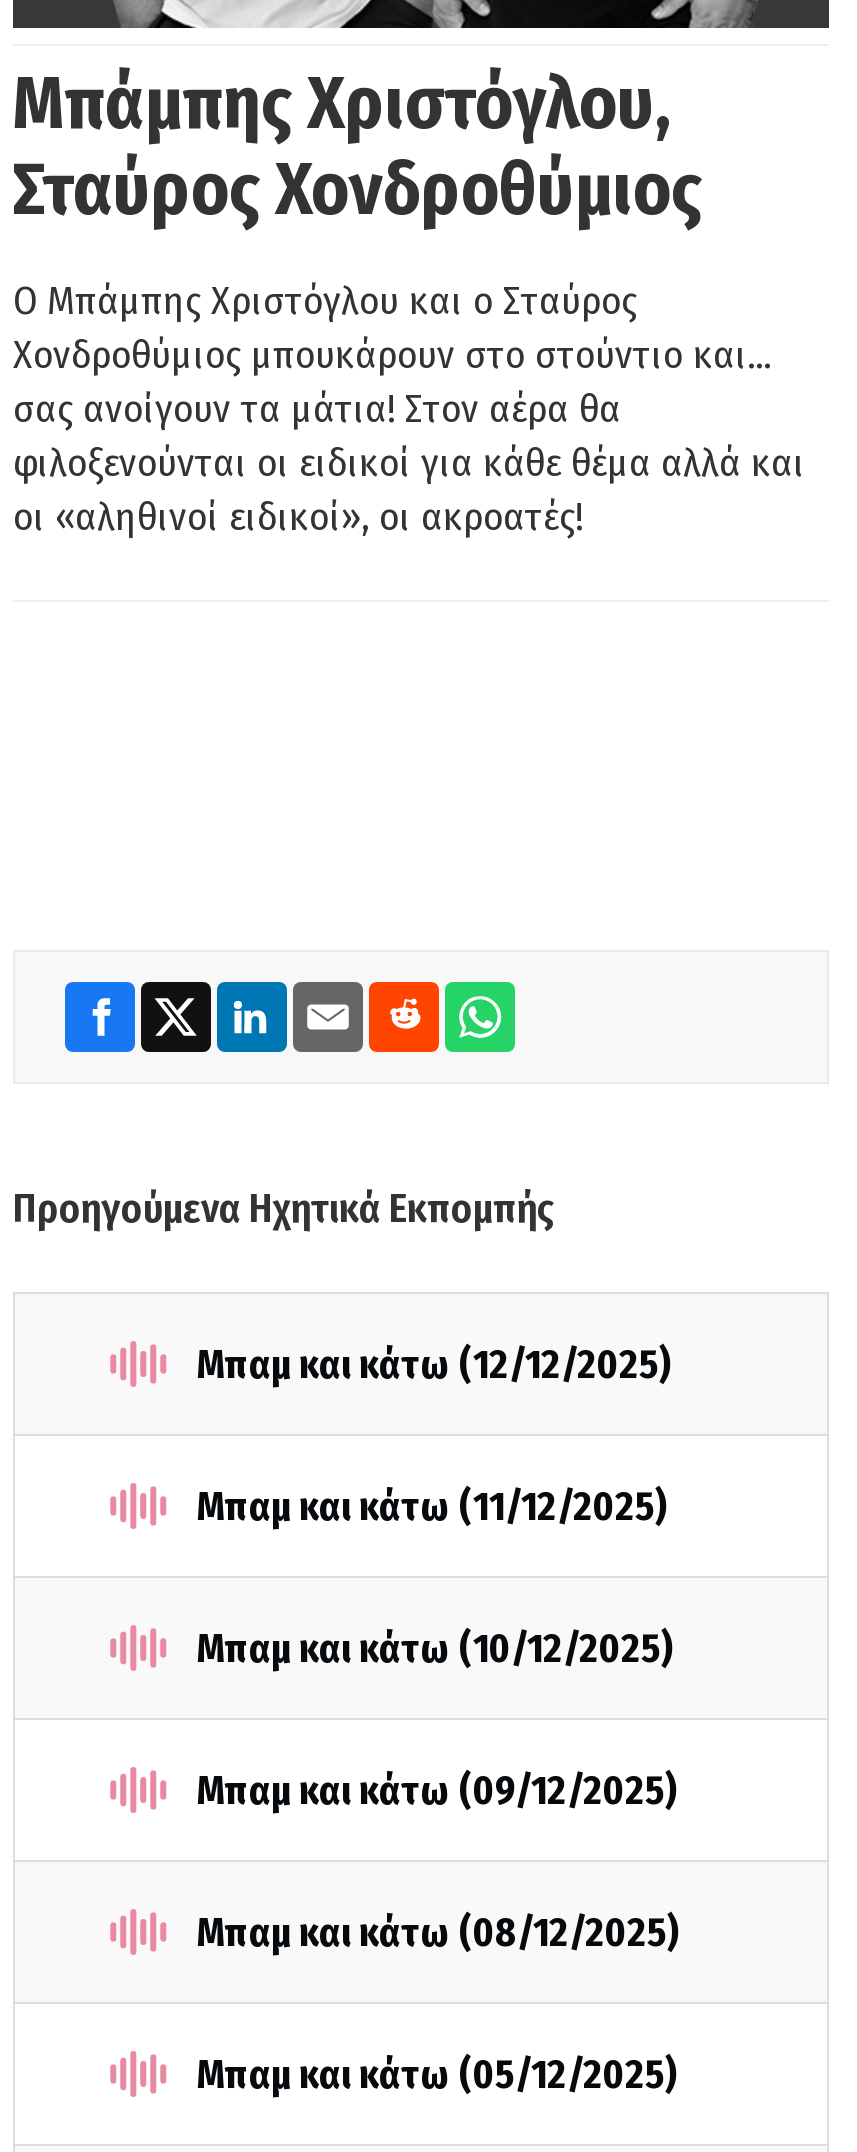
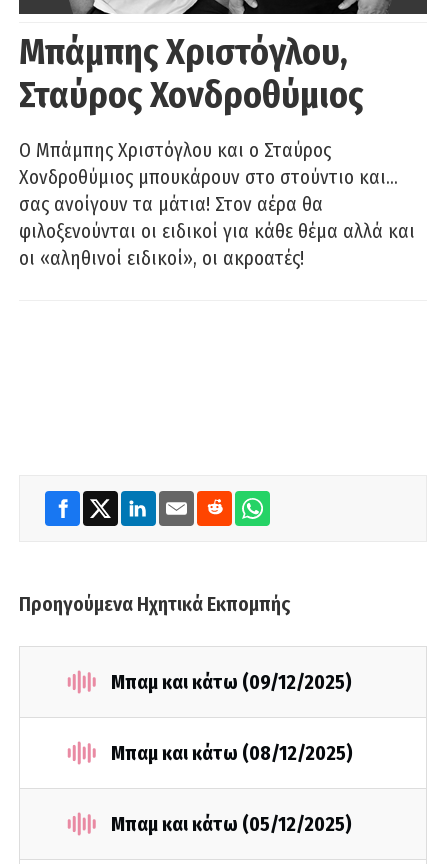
- Μπαμ και κάτω (12/12/2025)
- Μπαμ και κάτω (11/12/2025)
- Μπαμ και κάτω (10/12/2025)
